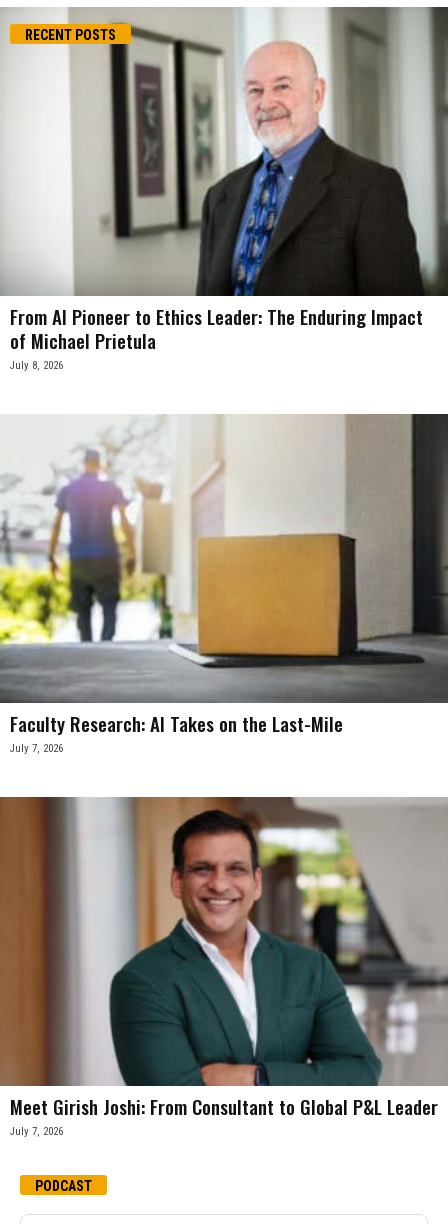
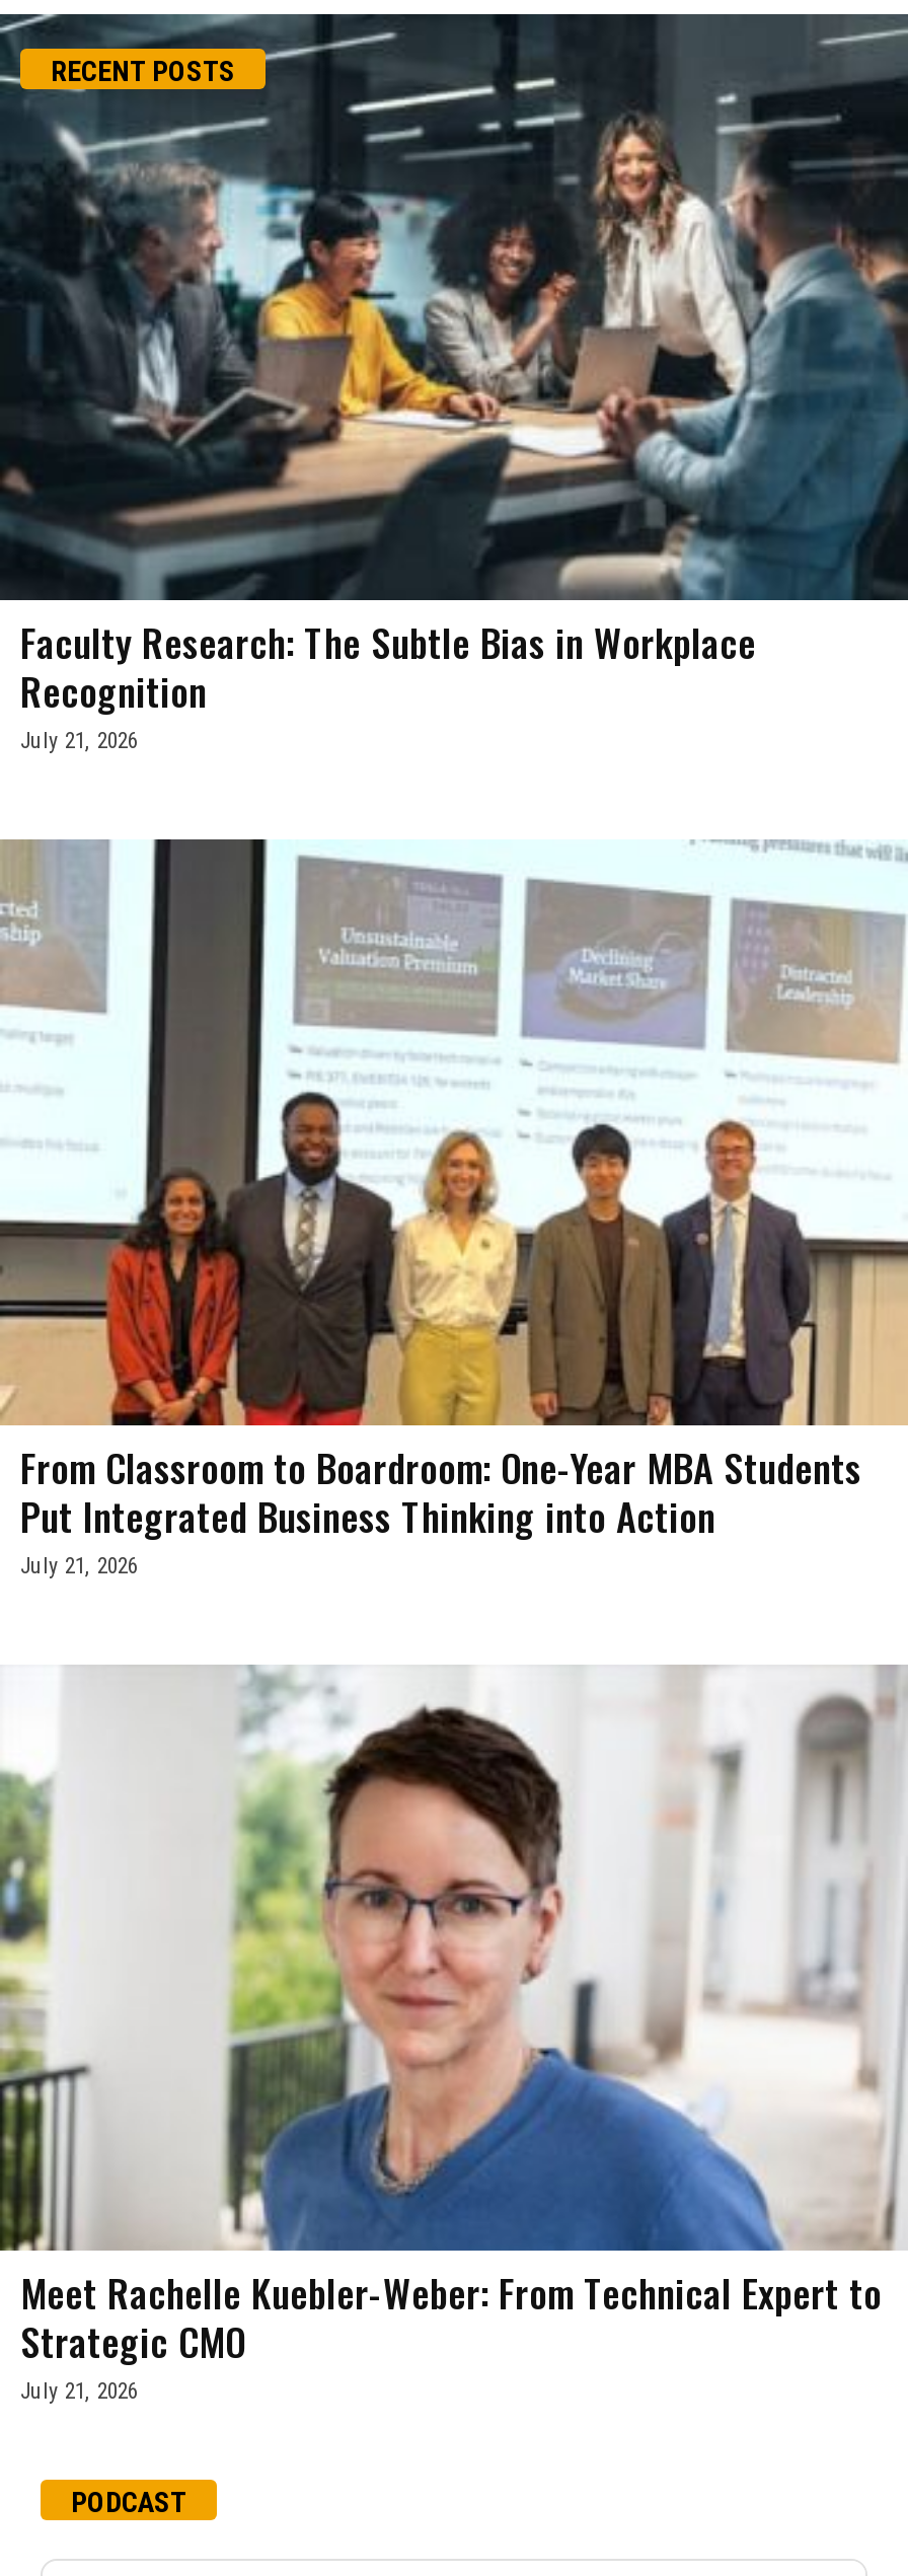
- [image]
- From AI Pioneer to Ethics Leader: The Enduring Impact
- of Michael Prietula
- July 8, 2026
+ [image]
+ Faculty Research: The Subtle Bias in Workplace
+ Recognition
+ July 21, 2026

- [image]
- Faculty Research: AI Takes on the Last-Mile
- July 7, 2026
+ [image]
+ From Classroom to Boardroom: One-Year MBA Students
+ Put Integrated Business Thinking into Action
+ July 21, 2026

- [image]
- Meet Girish Joshi: From Consultant to Global P&L Leader
- July 7, 2026
+ [image]
+ Meet Rachelle Kuebler-Weber: From Technical Expert to
+ Strategic CMO
+ July 21, 2026

- [image]
+ [image]
